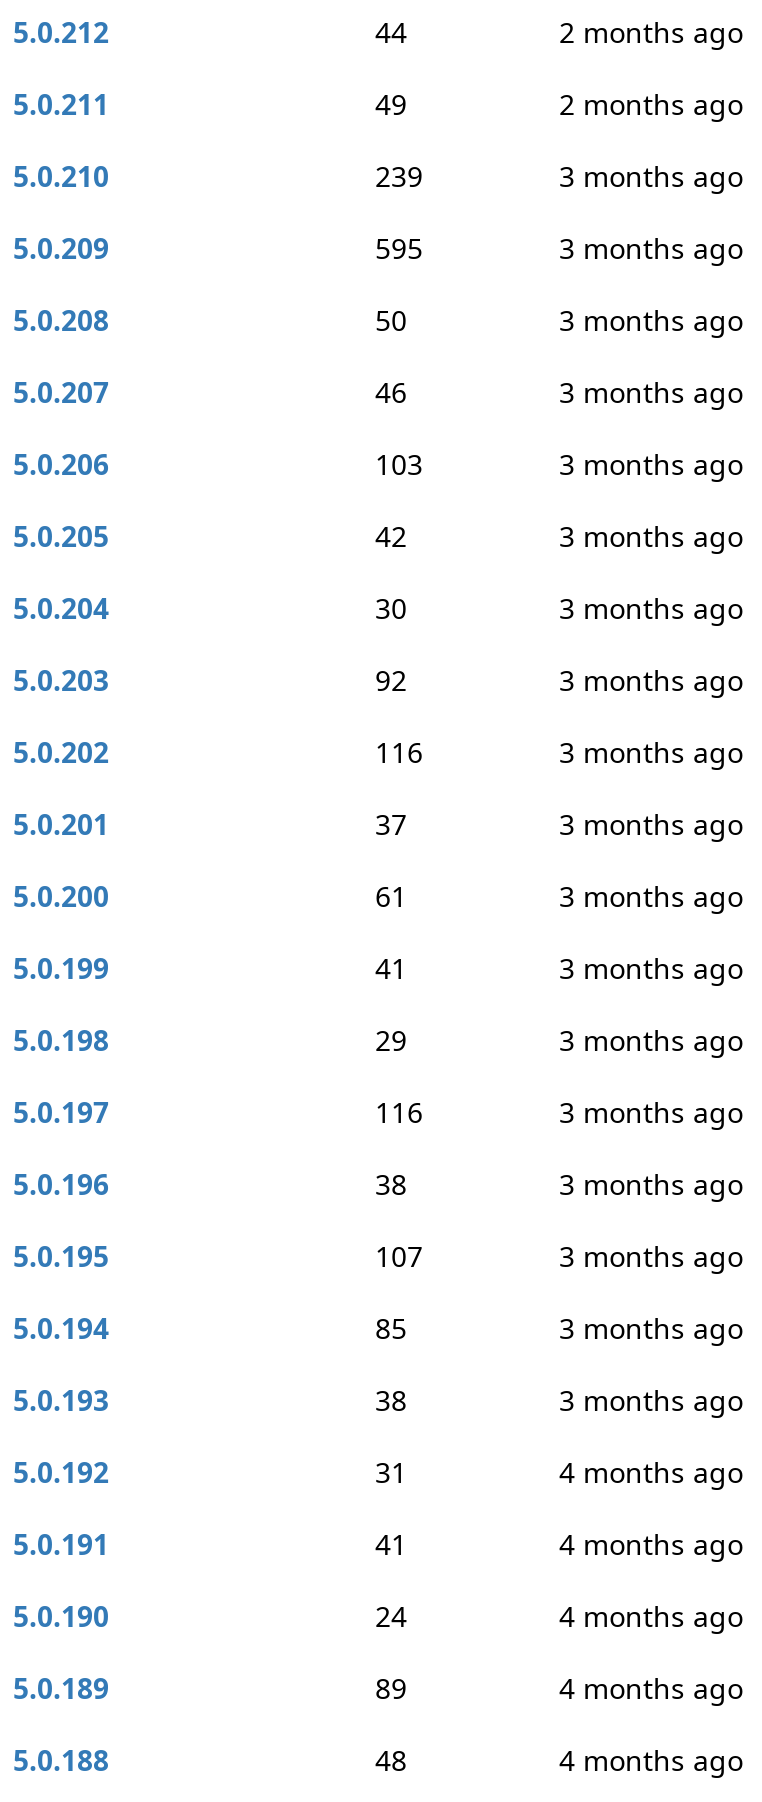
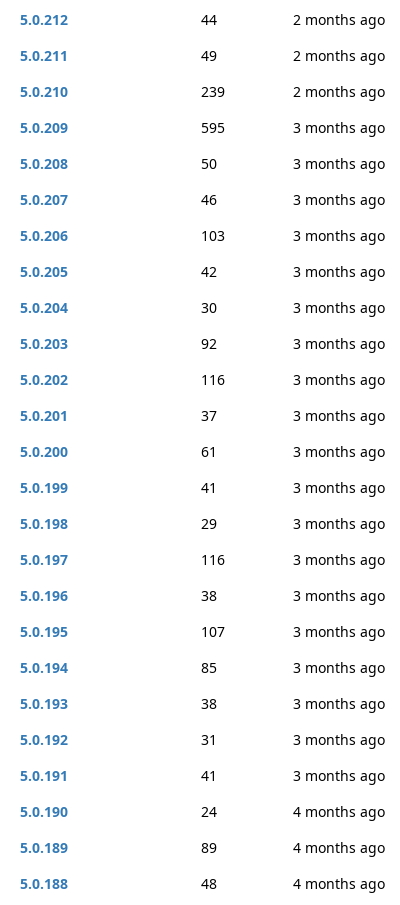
- 3 months ago
+ 2 months ago

- 4 months ago
+ 3 months ago

- 4 months ago
+ 3 months ago
